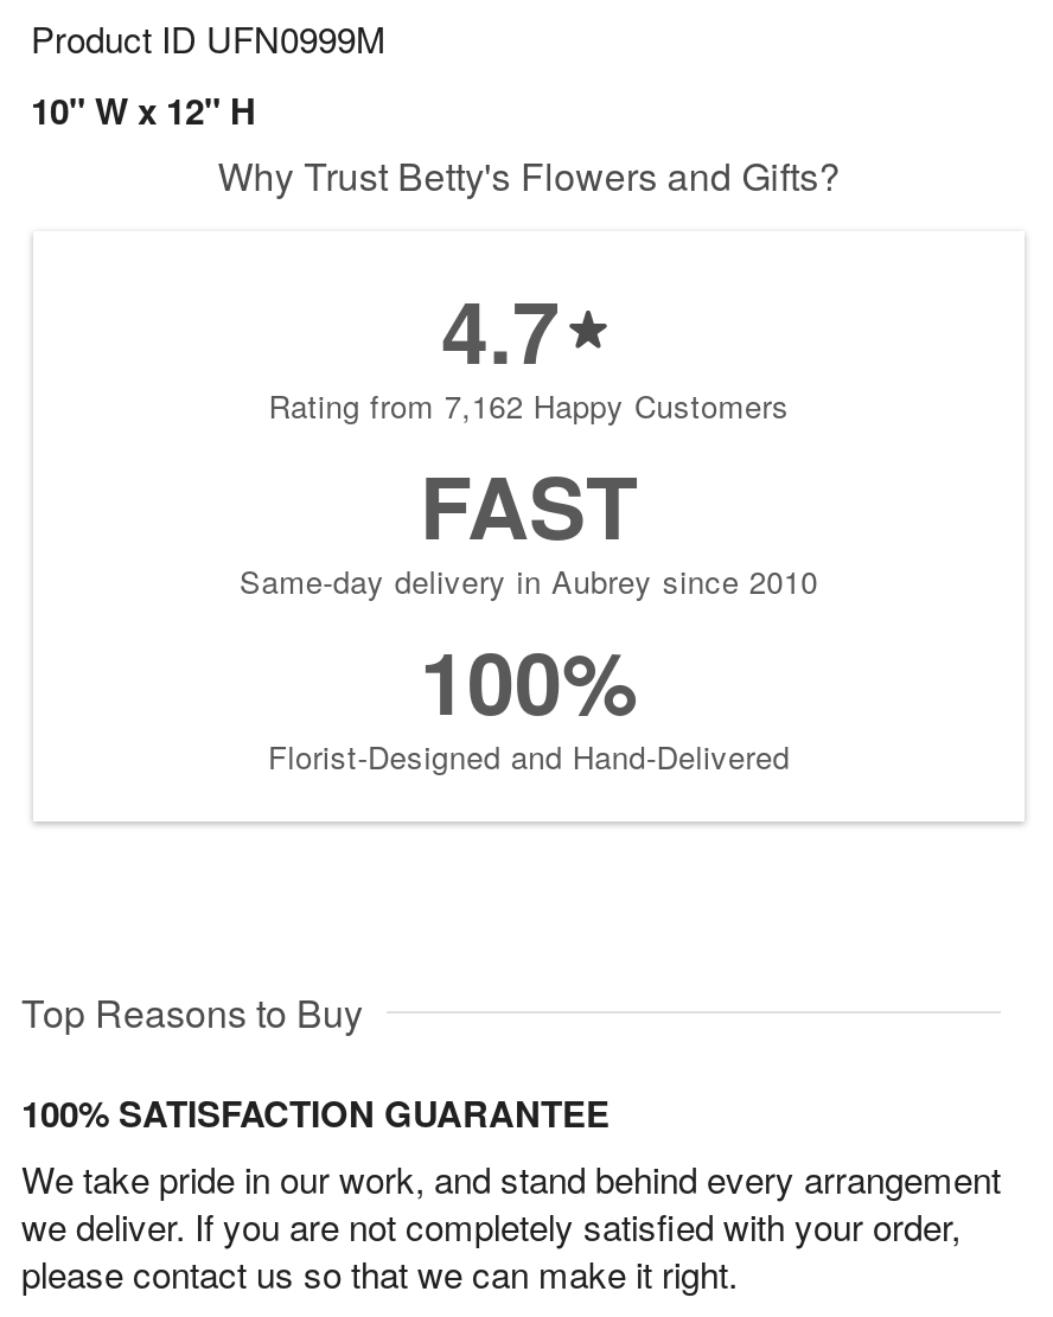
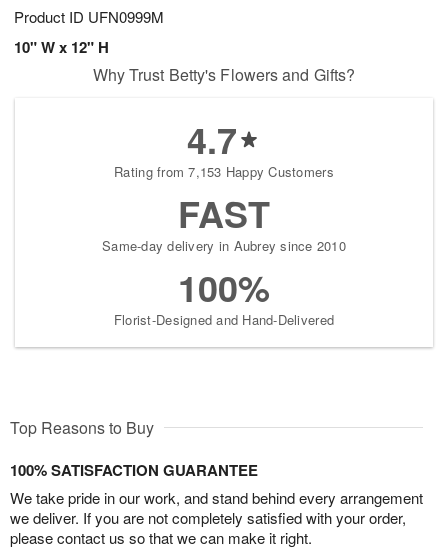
- Rating from 7,162 Happy Customers
+ Rating from 7,153 Happy Customers
